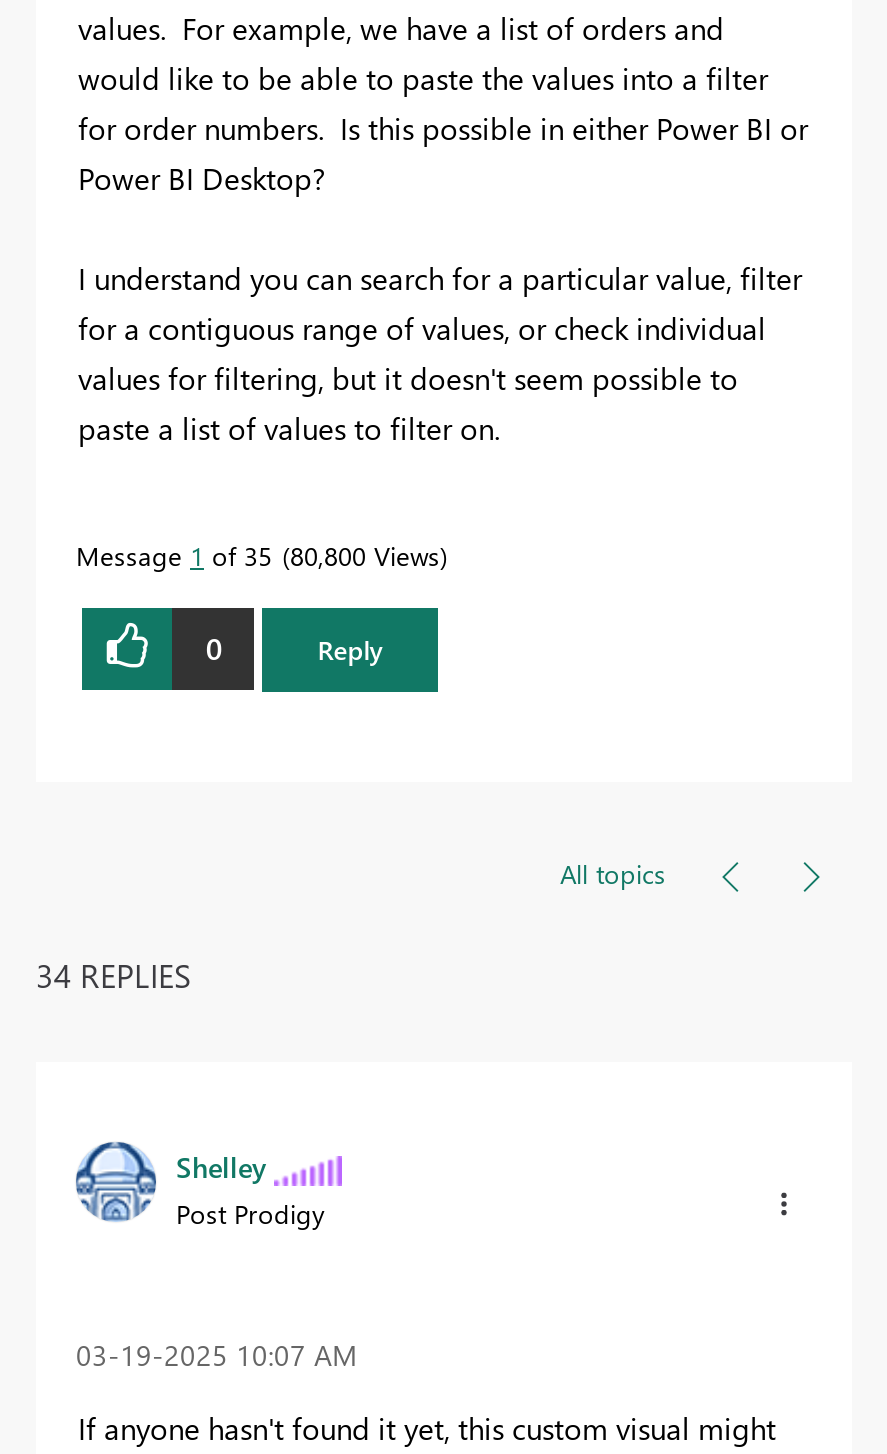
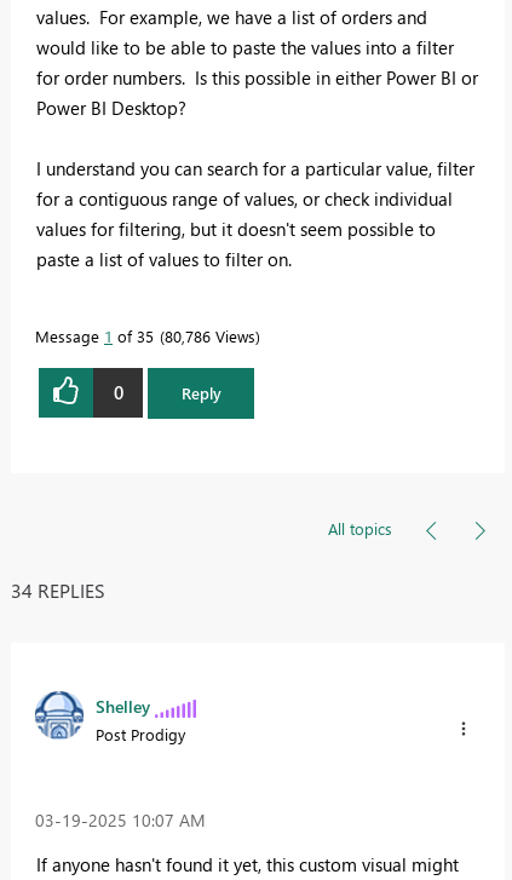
- Message 1 of 35 80,800 Views
+ Message 1 of 35 80,786 Views
